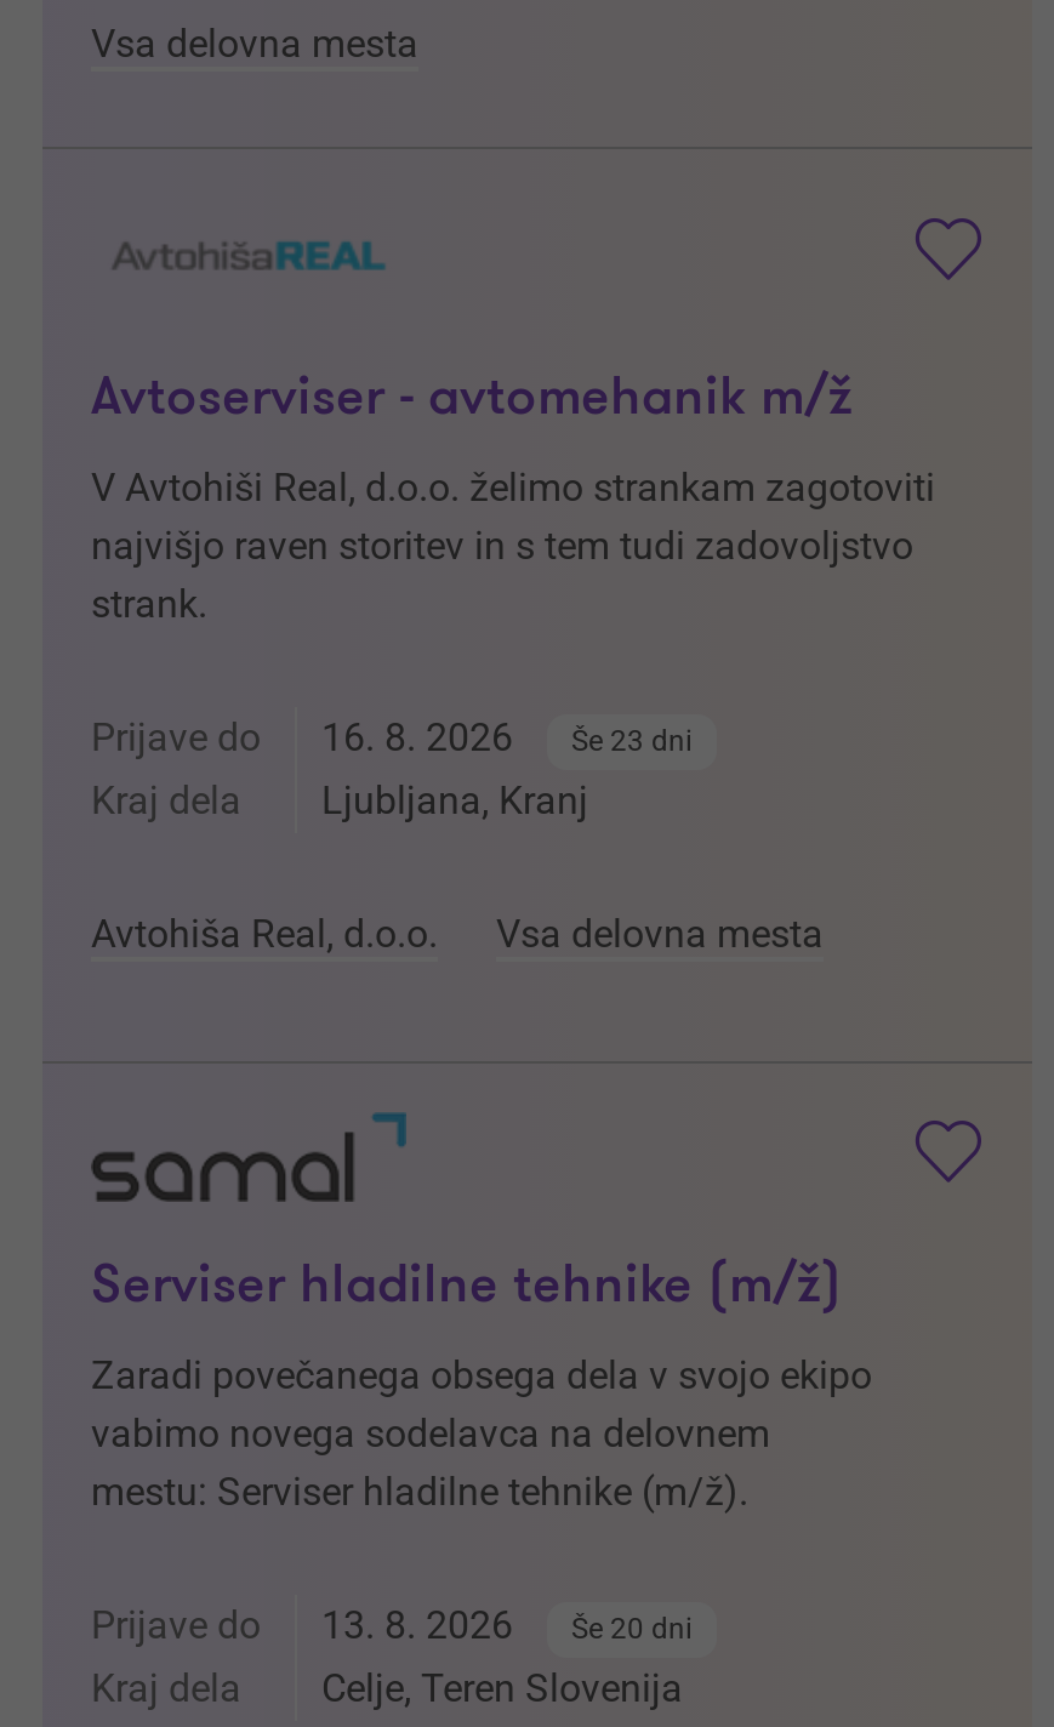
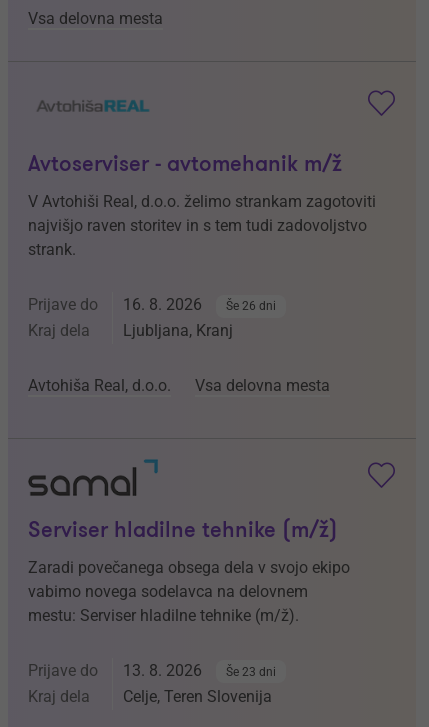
- Prijave do 16. 8. 2026 Še 23 dni
+ Prijave do 16. 8. 2026 Še 26 dni

- Prijave do 13. 8. 2026 Še 20 dni
+ Prijave do 13. 8. 2026 Še 23 dni
